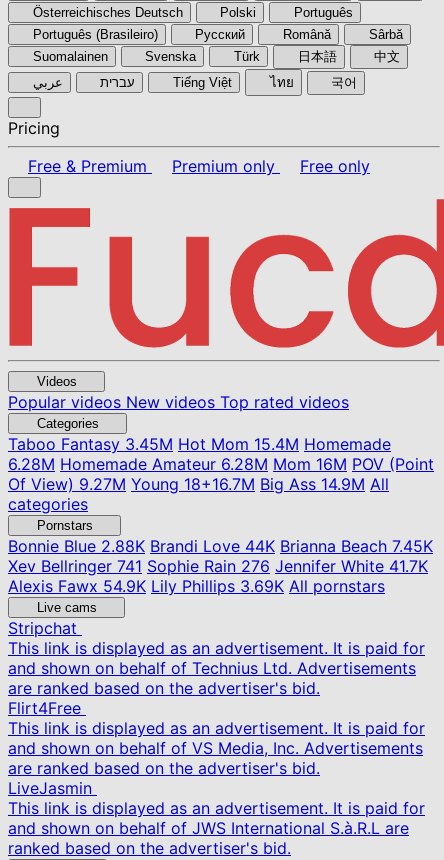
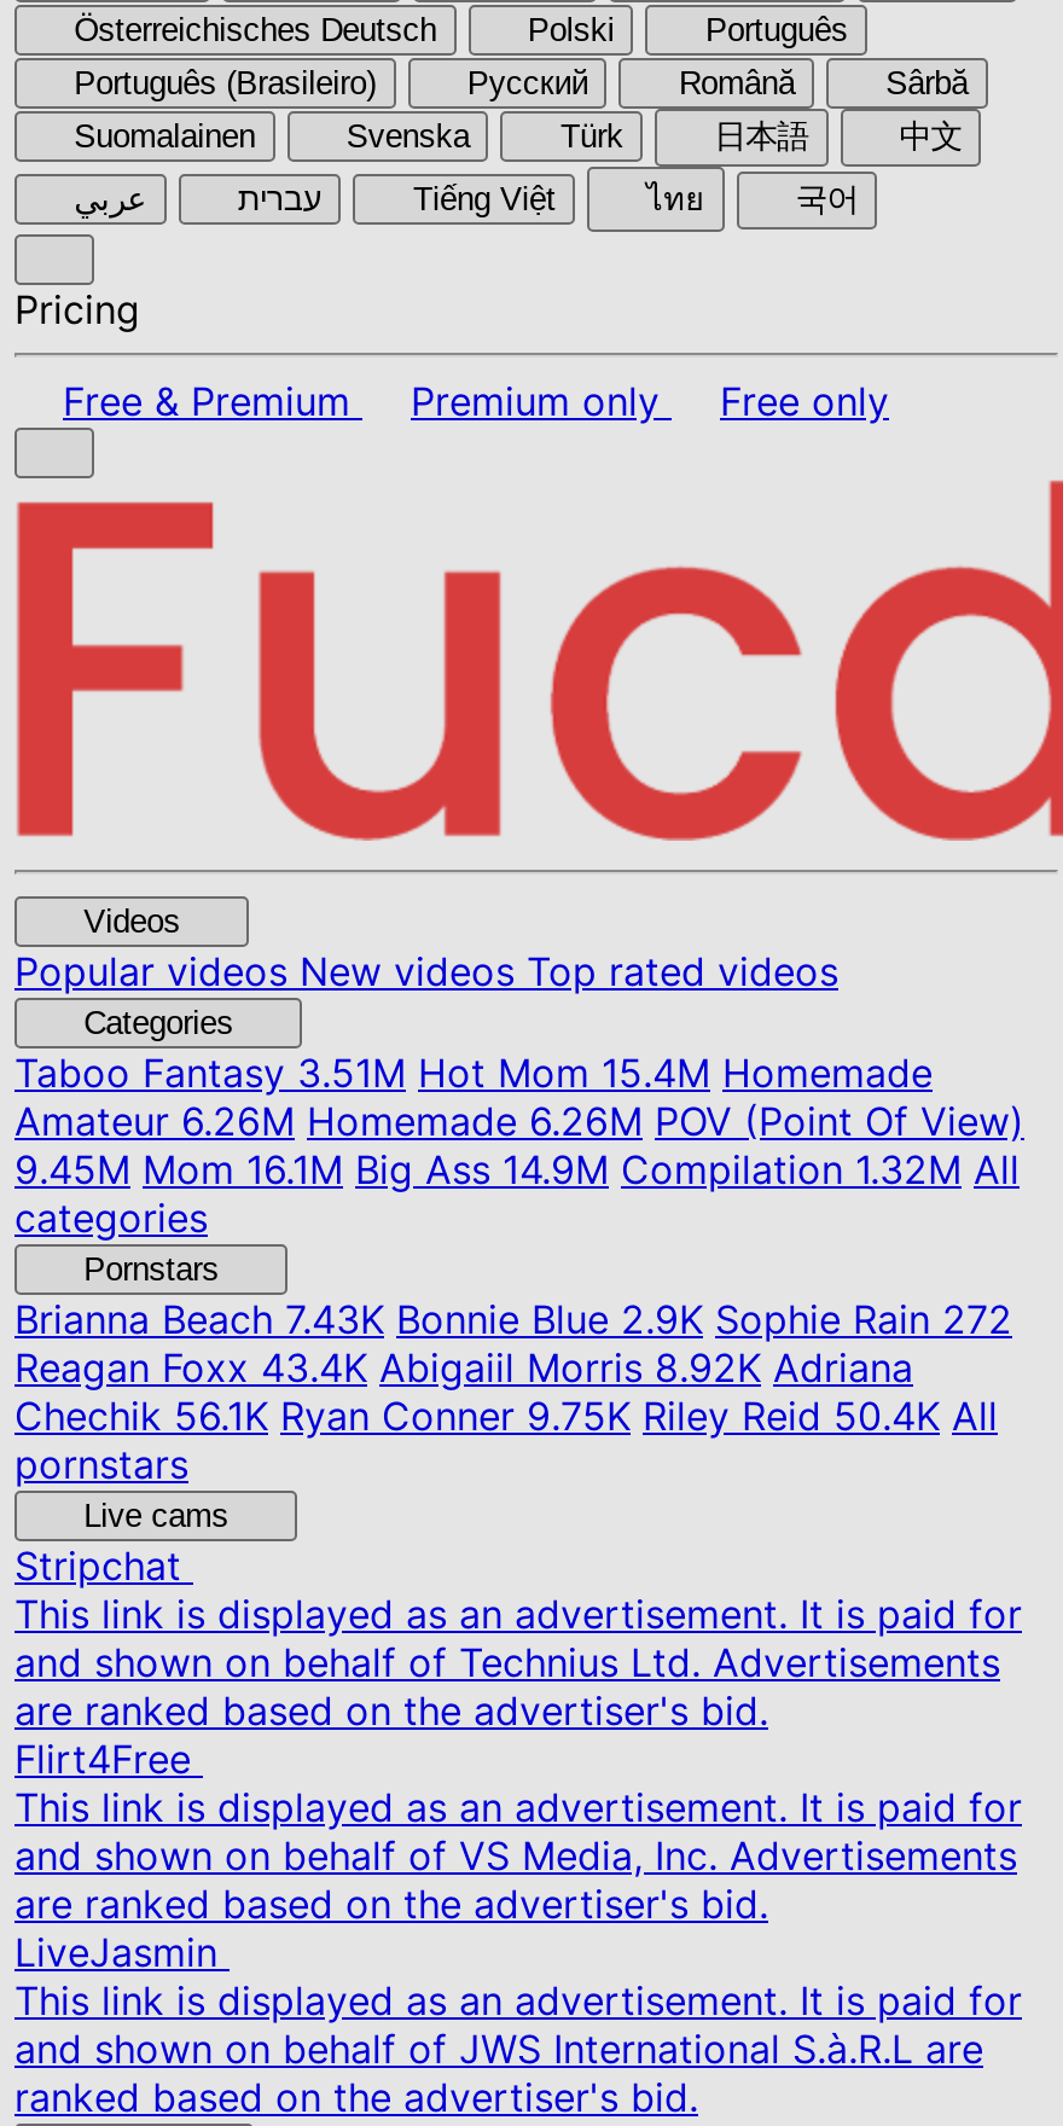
- Taboo Fantasy3.45M Hot Mom 15.4M Homemade
- 6.28M Homemade Amateur 6.28M Mom 16M POV (Point
- Of View) 9.27M Young 18+16.7M Big Ass 14.9M All
+ Taboo Fantasy3.51M Hot Mom 15.4M Homemade
+ Amateur 6.26M Homemade 6.26M POV (Point Of View)
+ 9.45M Mom 16.1M Big Ass 14.9M Compilation 1.32M All

- Bonnie Blue2.88K Brandi Love 44K Brianna Beach 7.45K
- Xev Bellringer 741 Sophie Rain 276 Jennifer White 41.7K
- Alexis Fawx 54.9K Lily Phillips 3.69K All pornstars
+ Brianna Beach7.43K Bonnie Blue 2.9K Sophie Rain 272
+ Reagan Foxx 43.4K Abigaiil Morris 8.92K Adriana
+ Chechik 56.1K Ryan Conner 9.75K Riley Reid 50.4K All
+ pornstars
